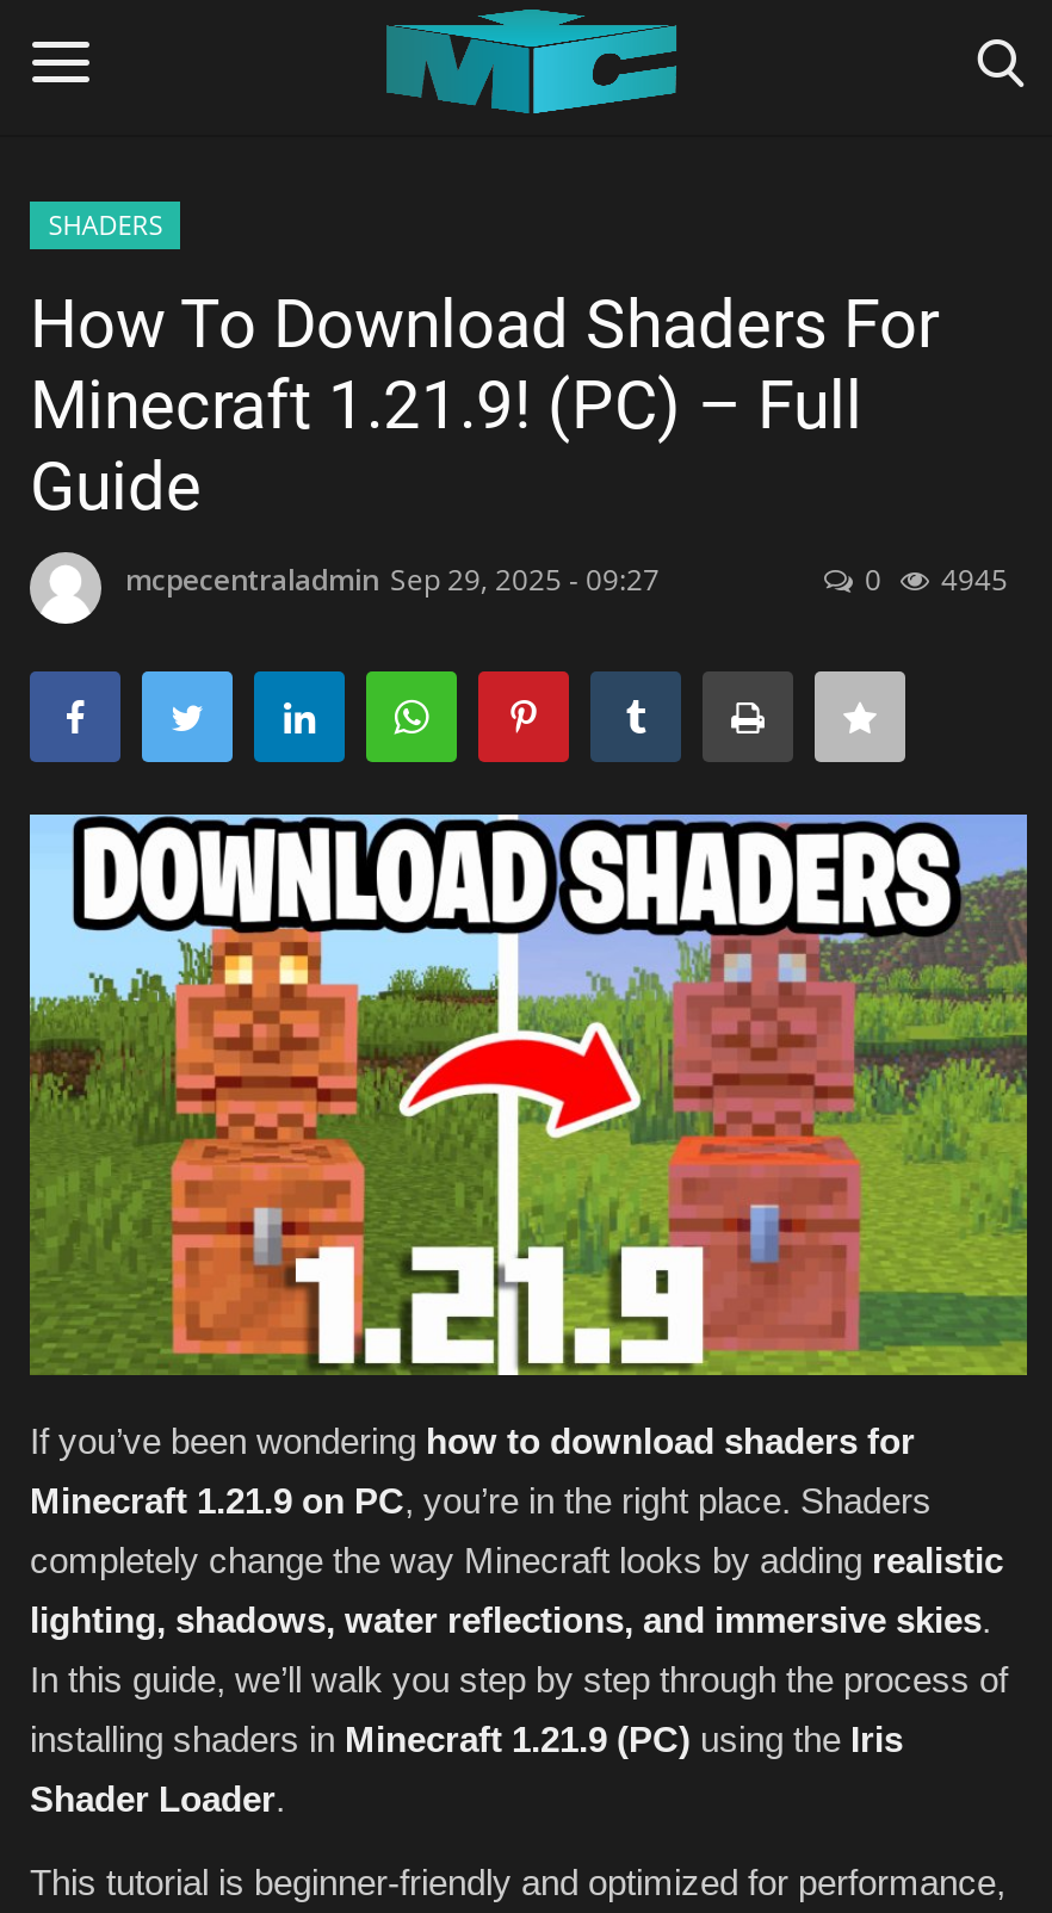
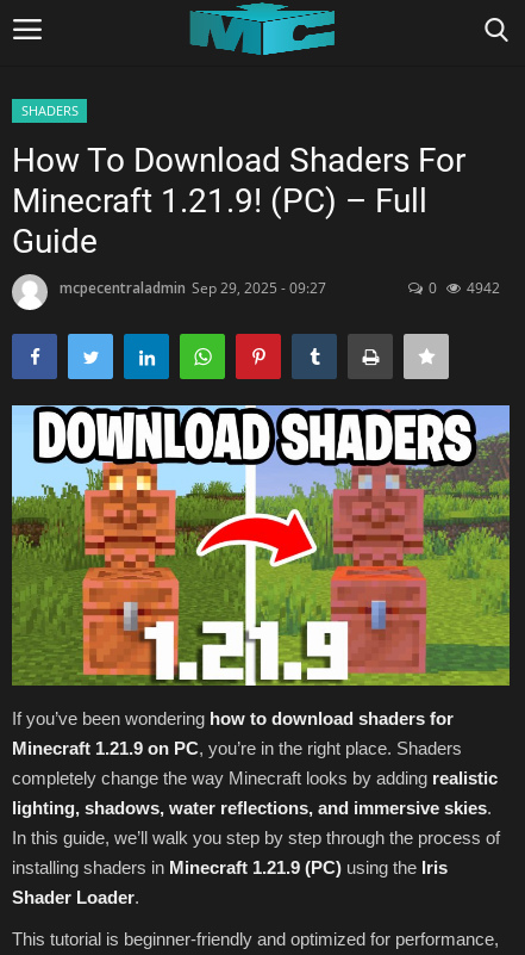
- 0 4945
+ 0 4942
